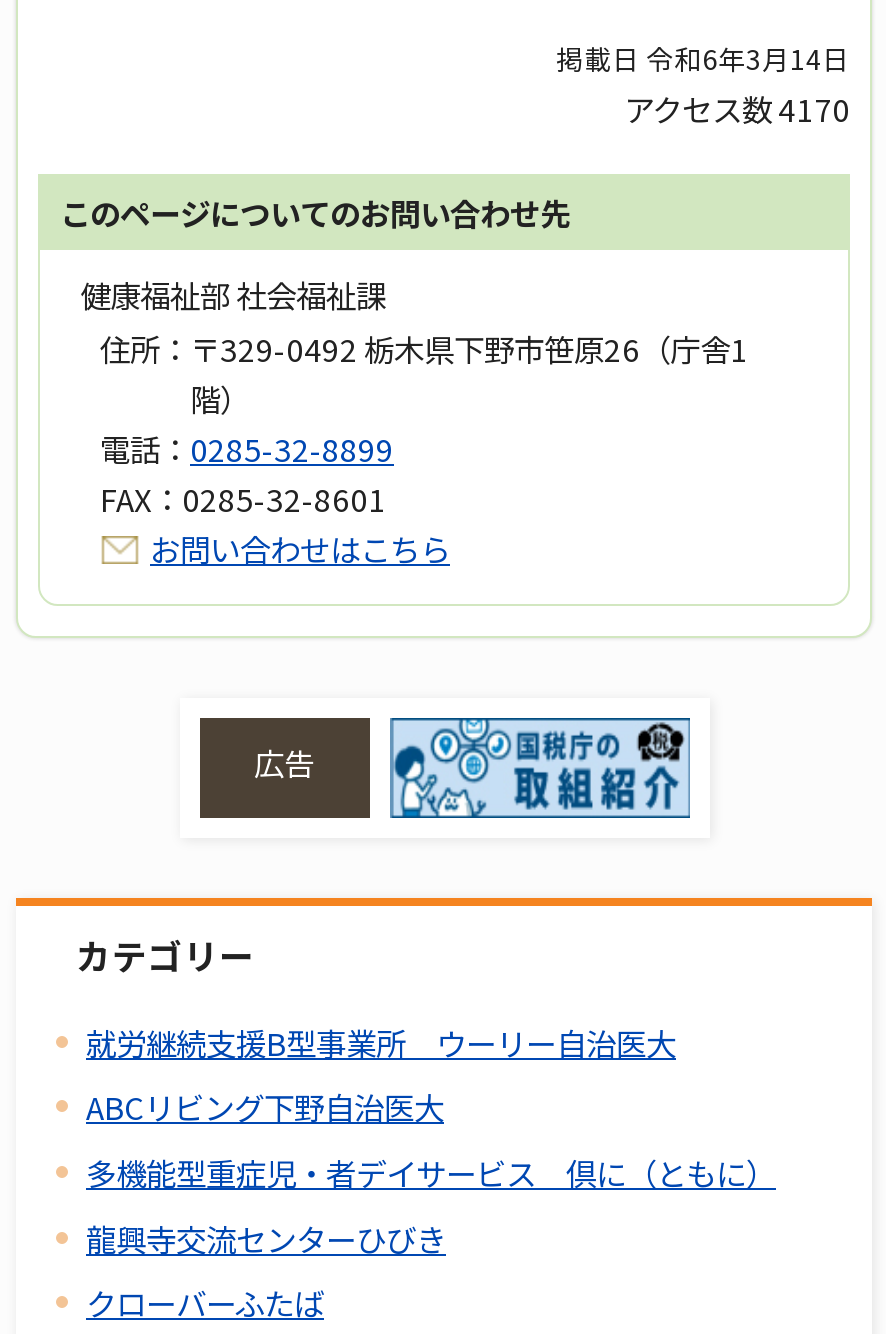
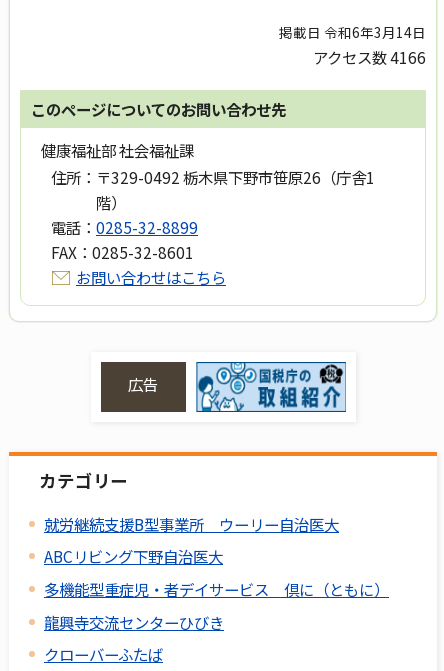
- アクセス数4170
+ アクセス数4166
